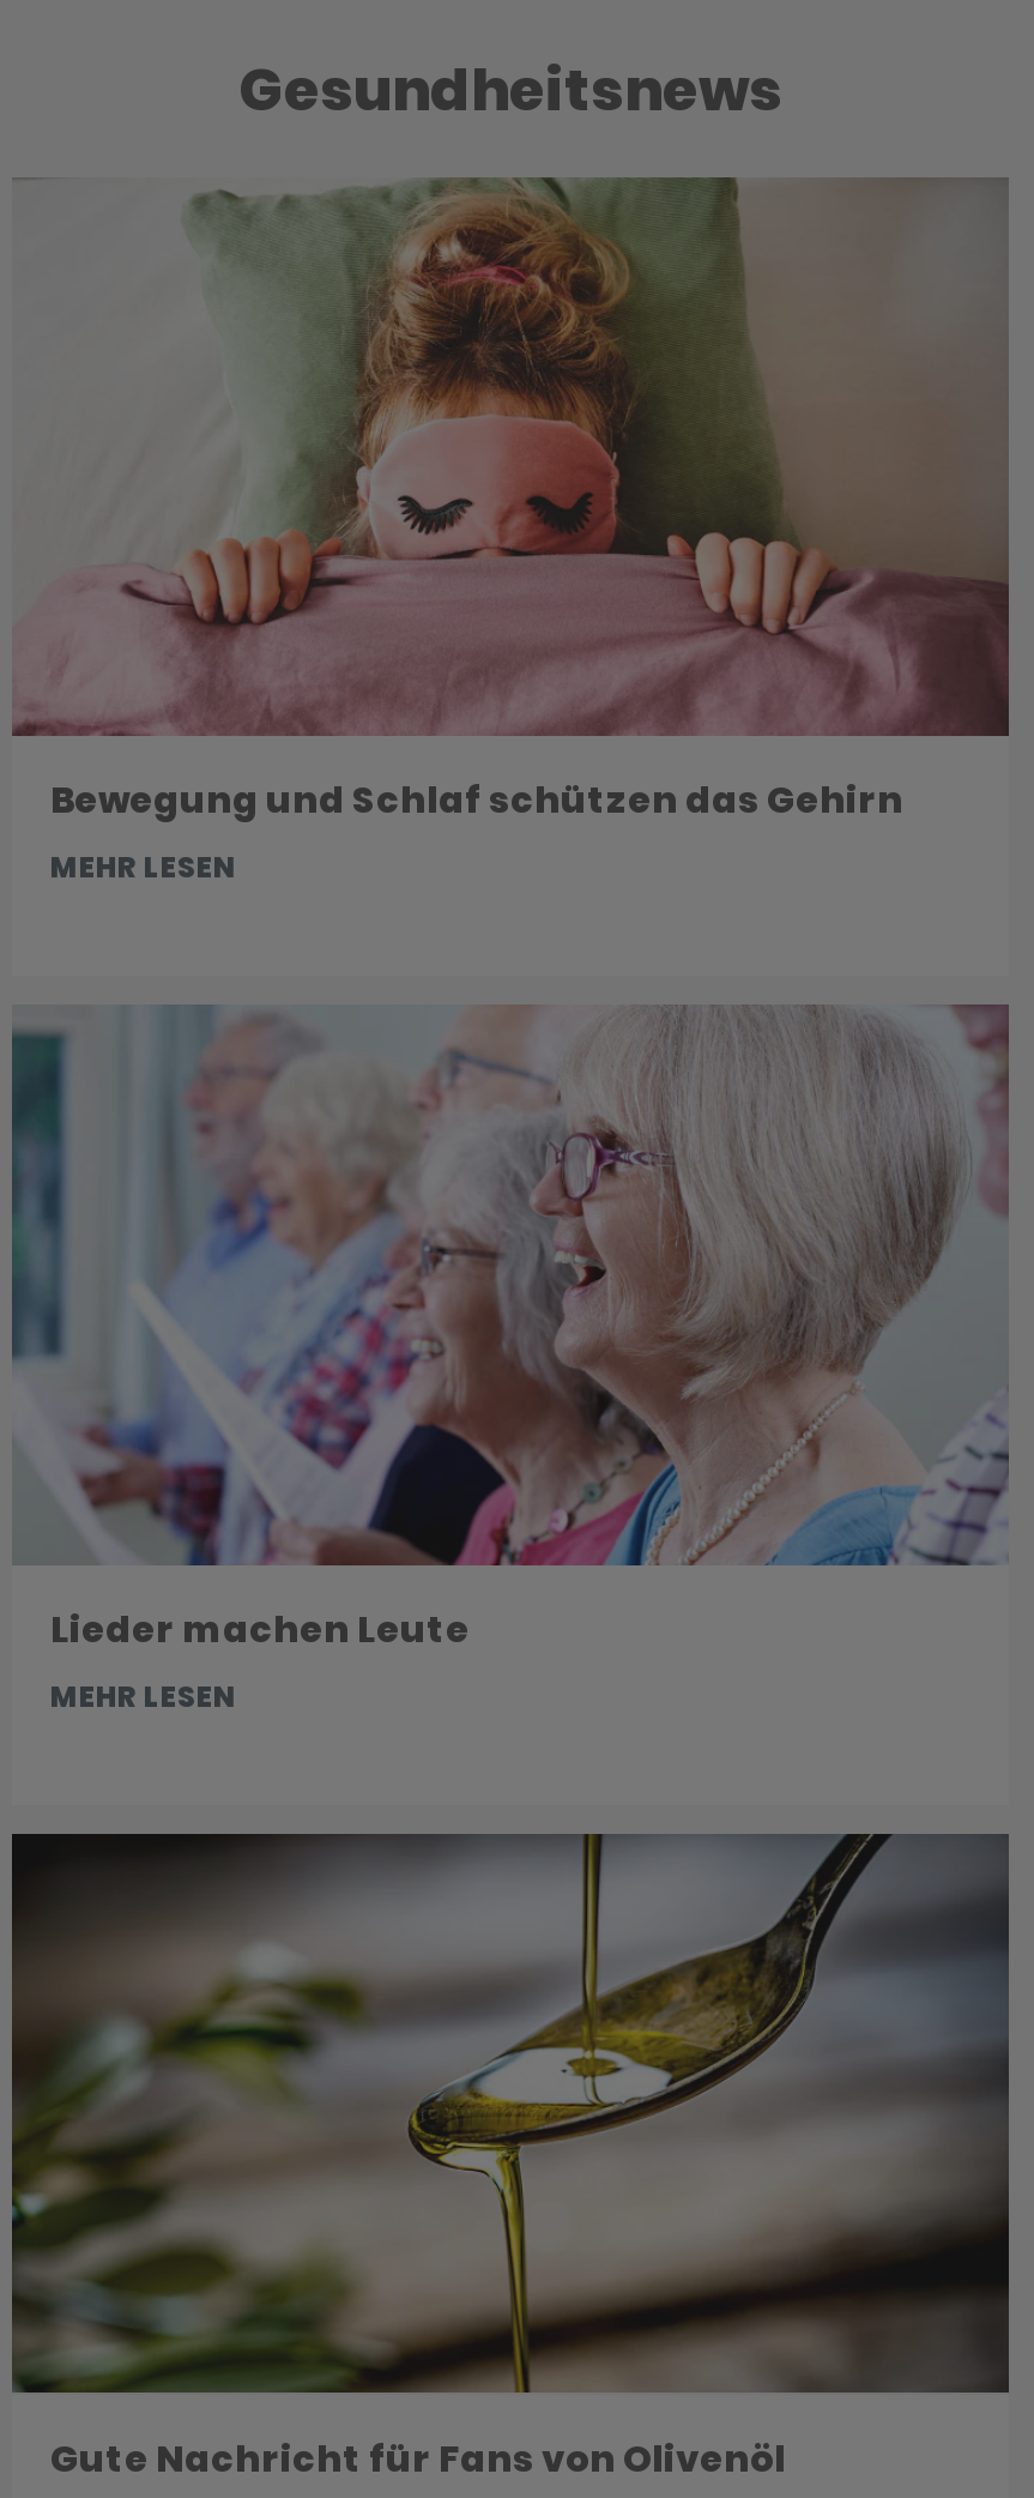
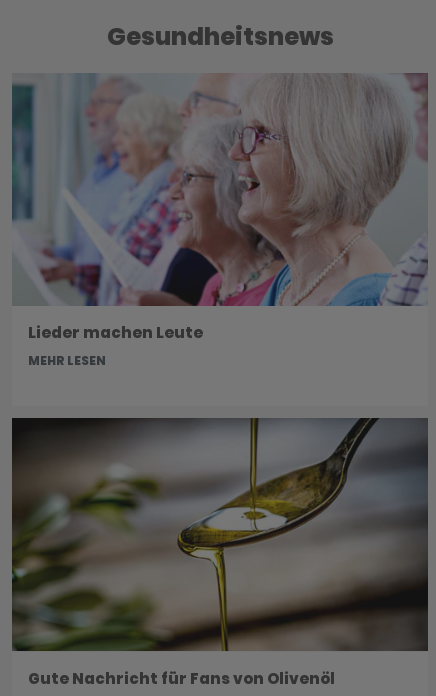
- [image]
- Bewegung und Schlaf schützen das Gehirn
- MEHR LESEN
